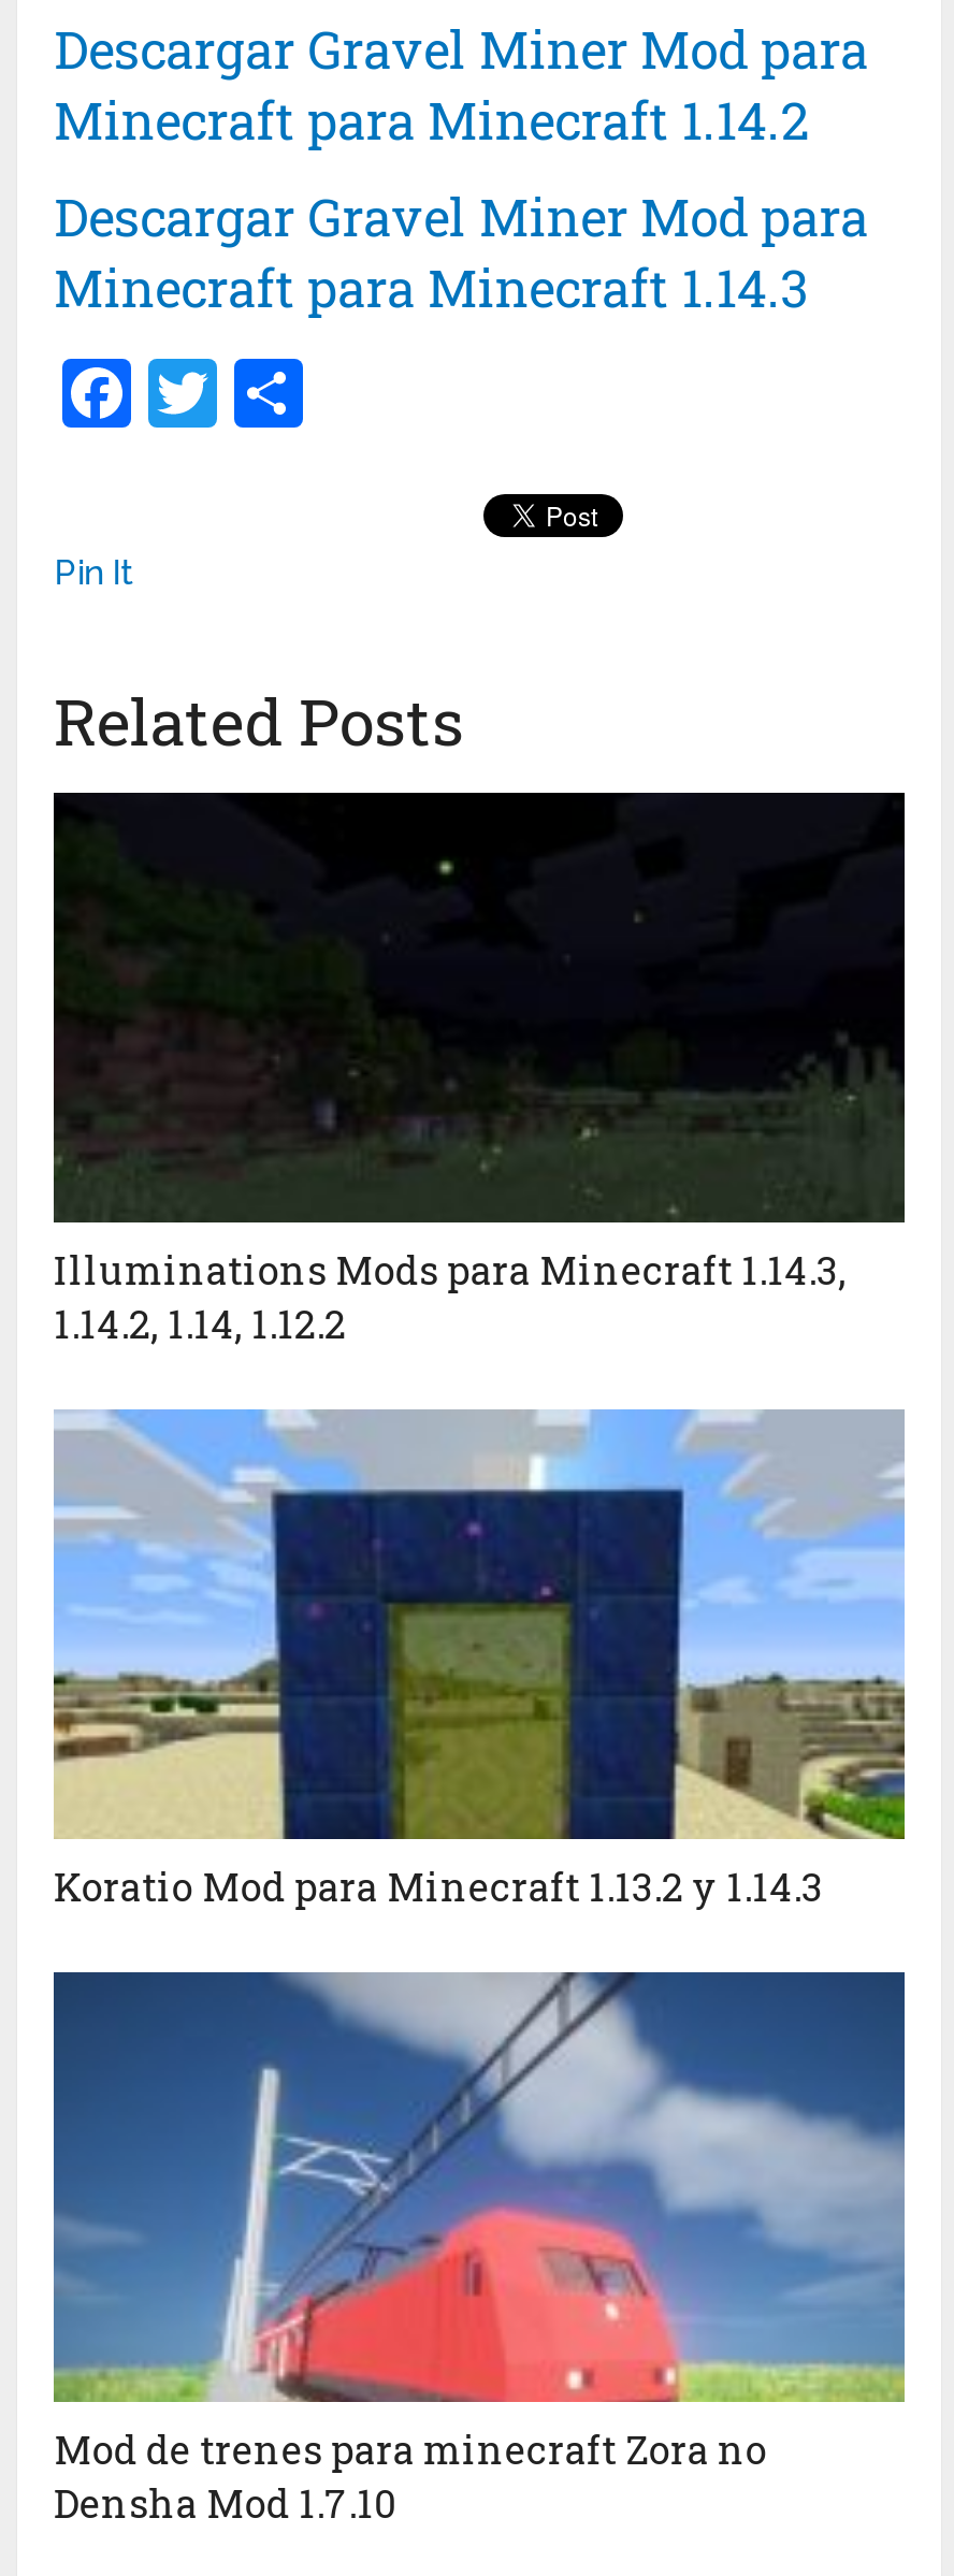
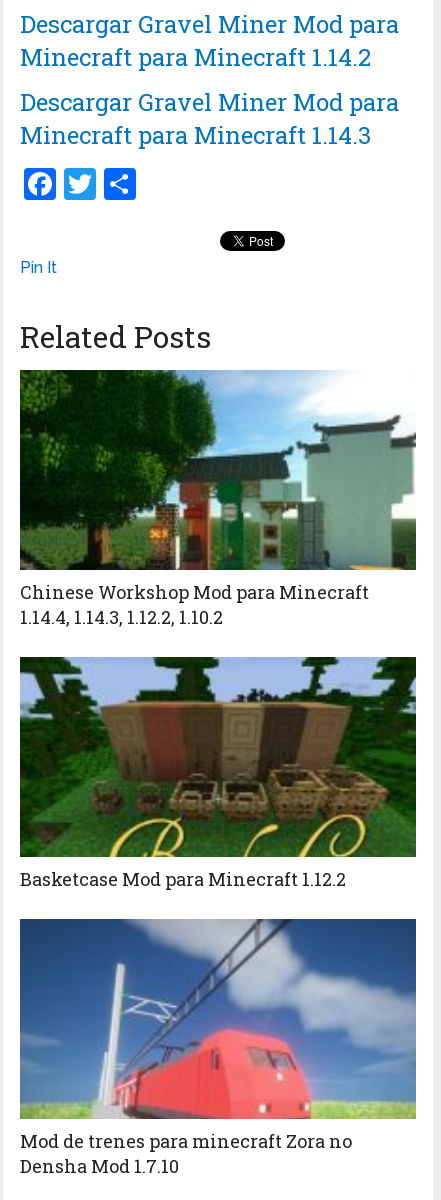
- [image]
- Illuminations Mods para Minecraft 1.14.3,
- 1.14.2, 1.14, 1.12.2
+ [image]
+ Chinese Workshop Mod para Minecraft
+ 1.14.4, 1.14.3, 1.12.2, 1.10.2

- [image]
- Koratio Mod para Minecraft 1.13.2 y 1.14.3
+ [image]
+ Basketcase Mod para Minecraft 1.12.2
